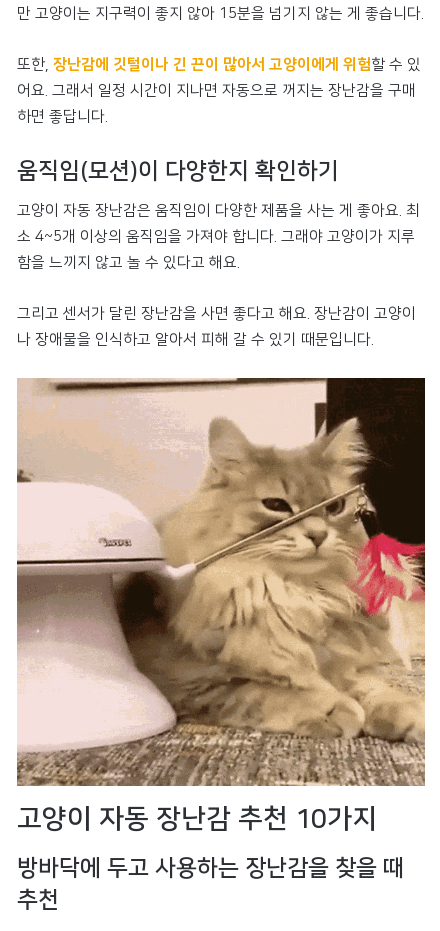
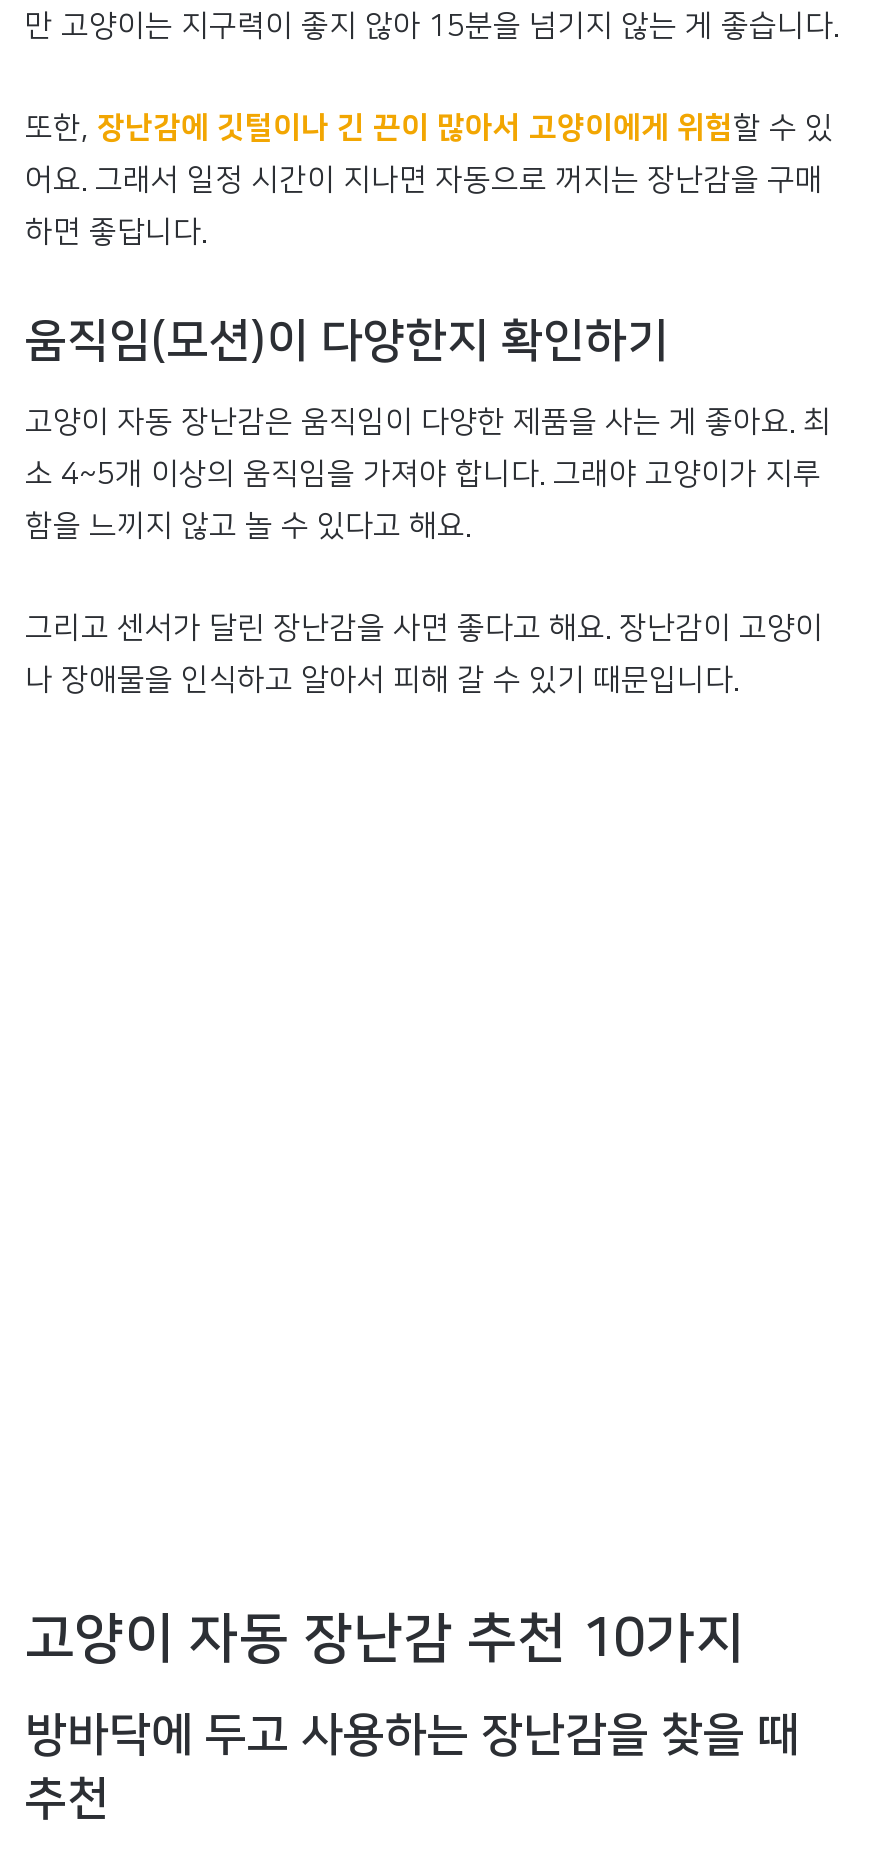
- [image]
